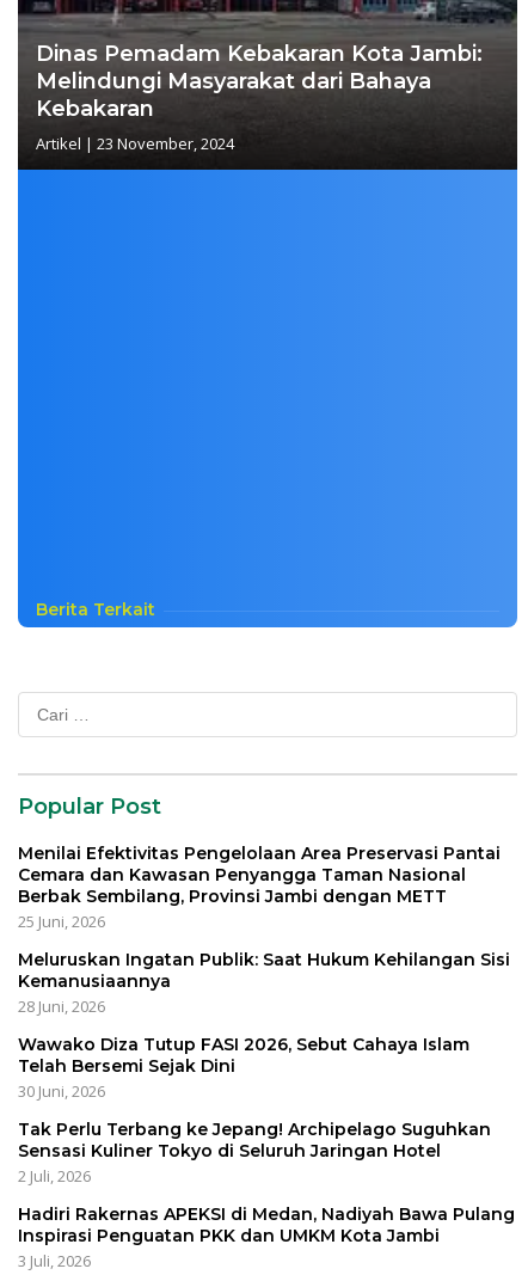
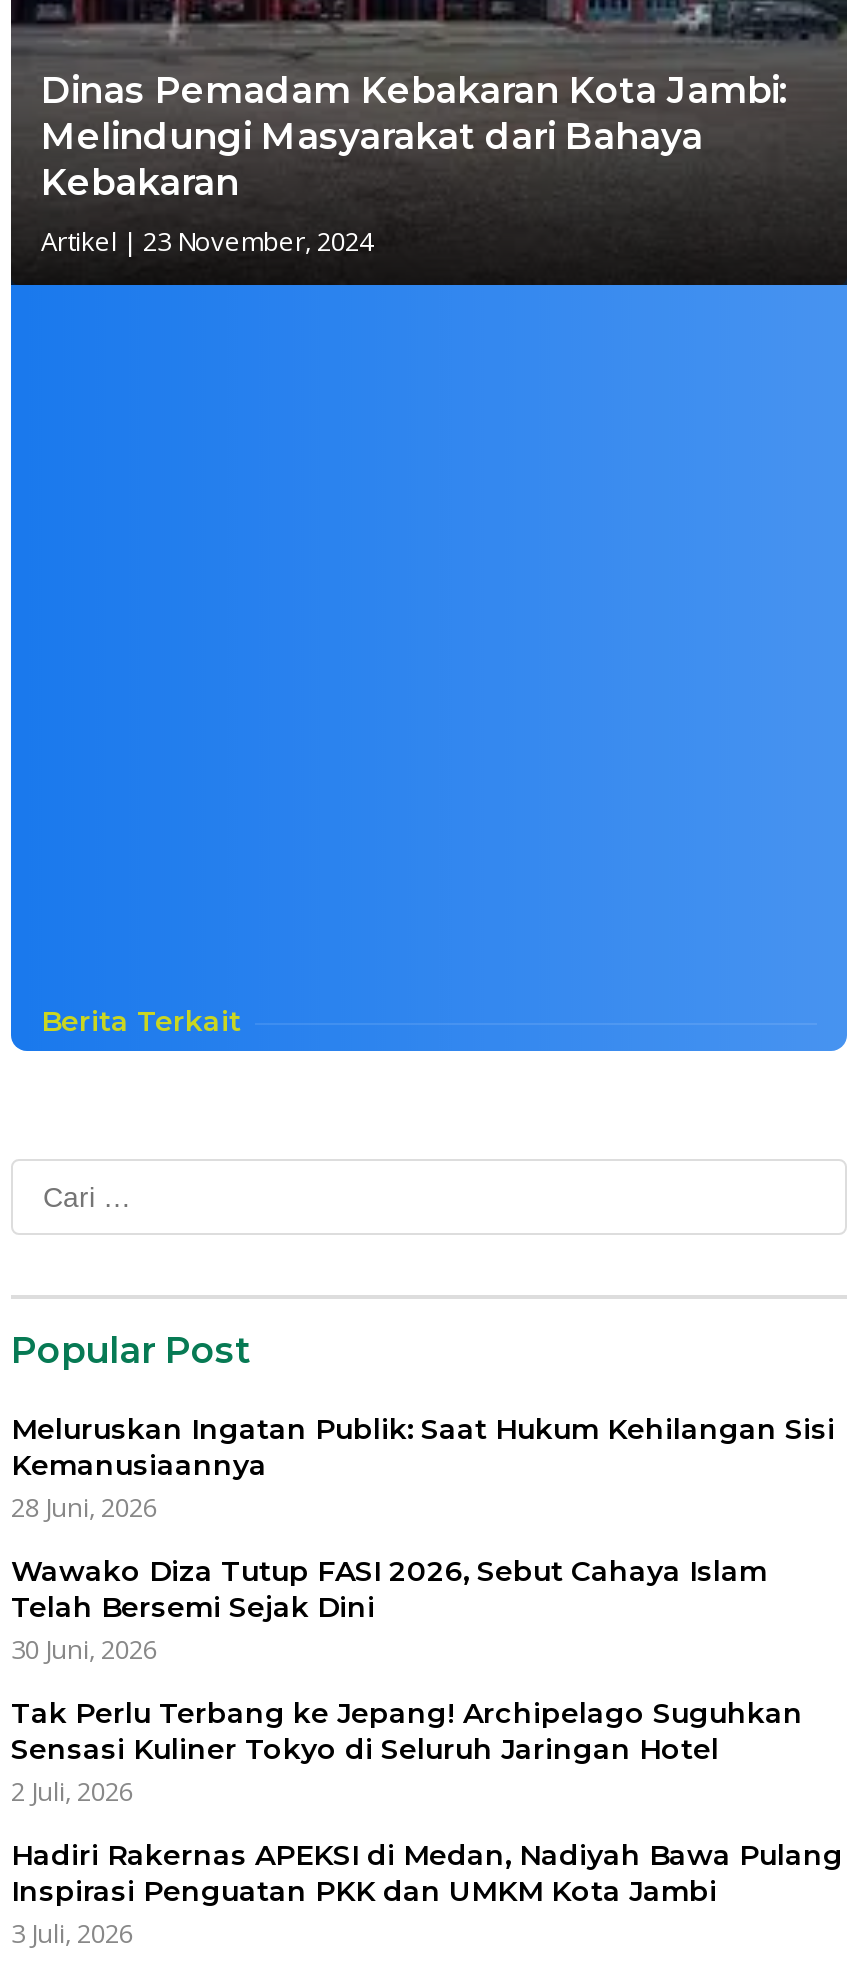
- Menilai Efektivitas Pengelolaan Area Preservasi Pantai
- Cemara dan Kawasan Penyangga Taman Nasional
- Berbak Sembilang, Provinsi Jambi dengan METT
- 25 Juni, 2026
